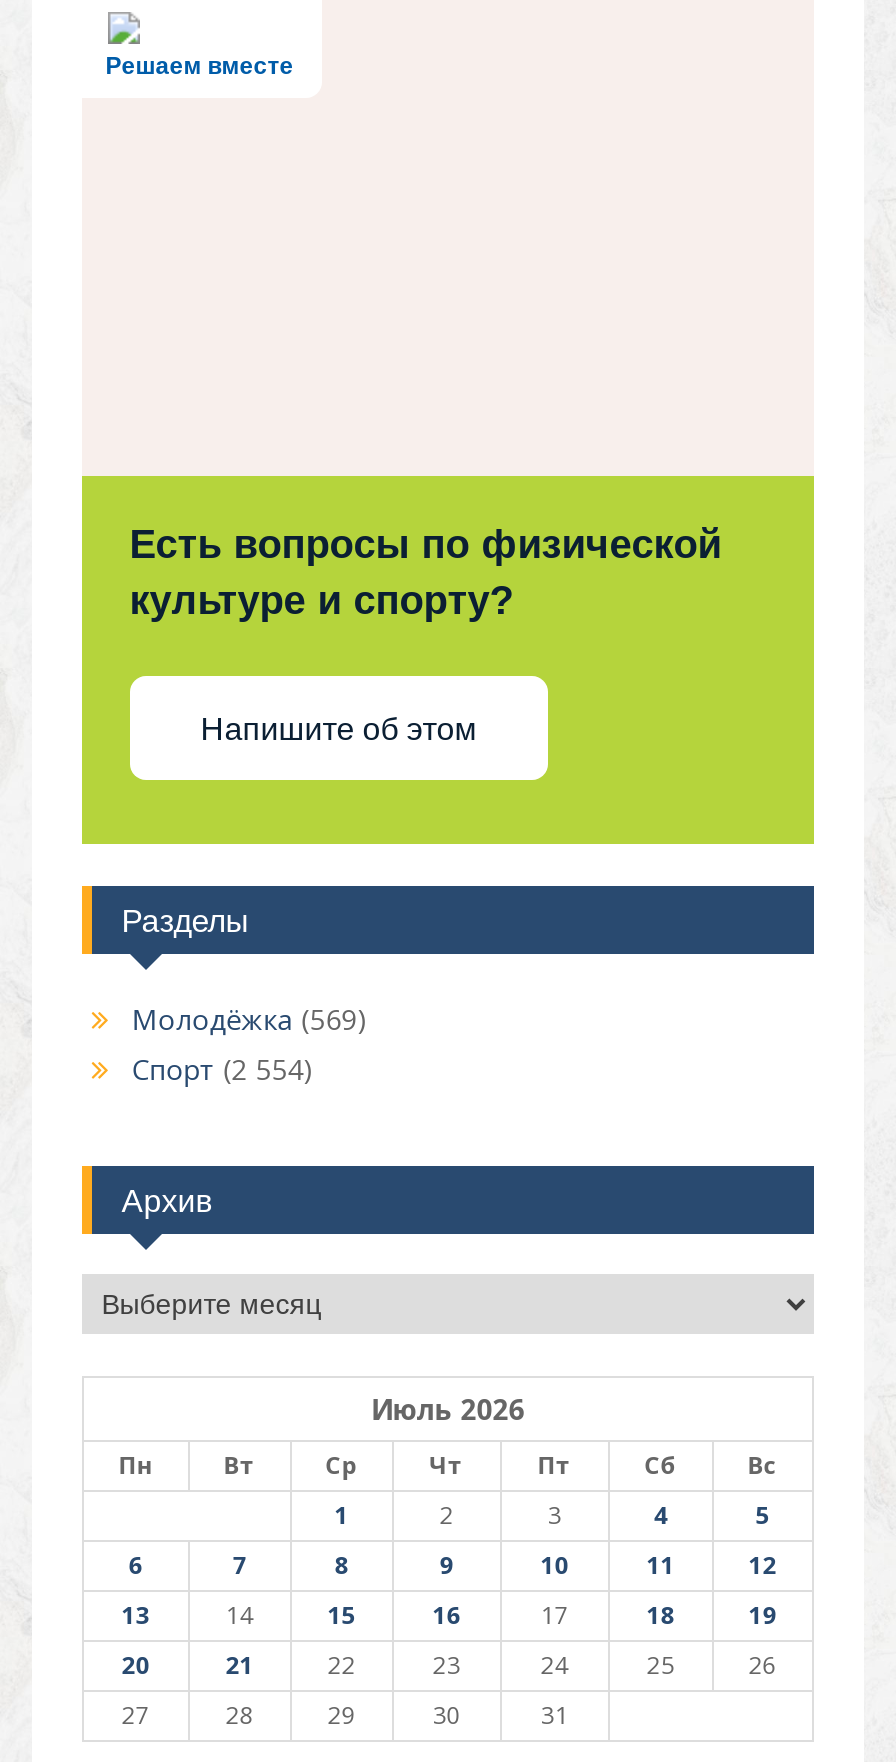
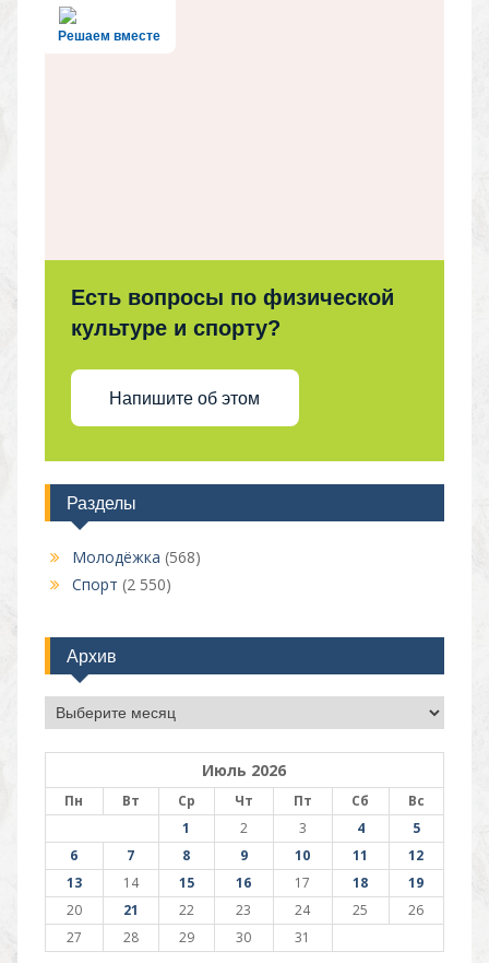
- Молодёжка (569)
+ Молодёжка (568)

- Спорт (2 554)
+ Спорт (2 550)
